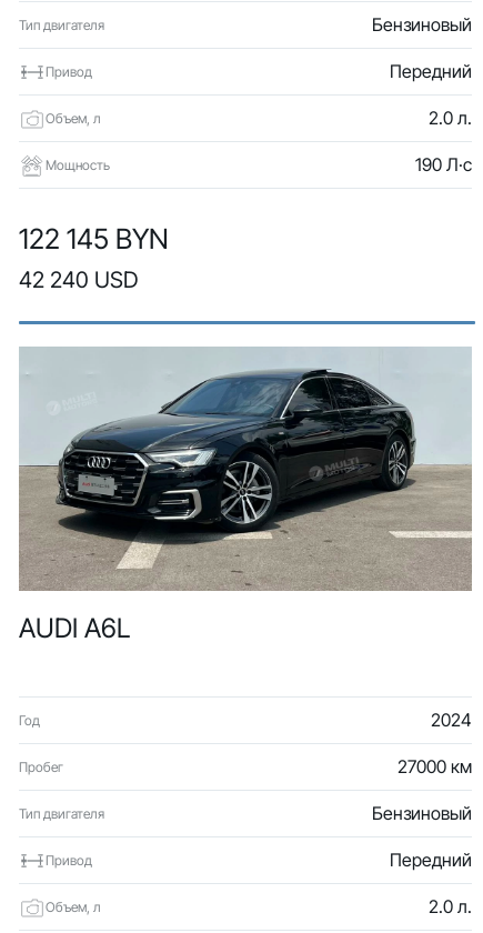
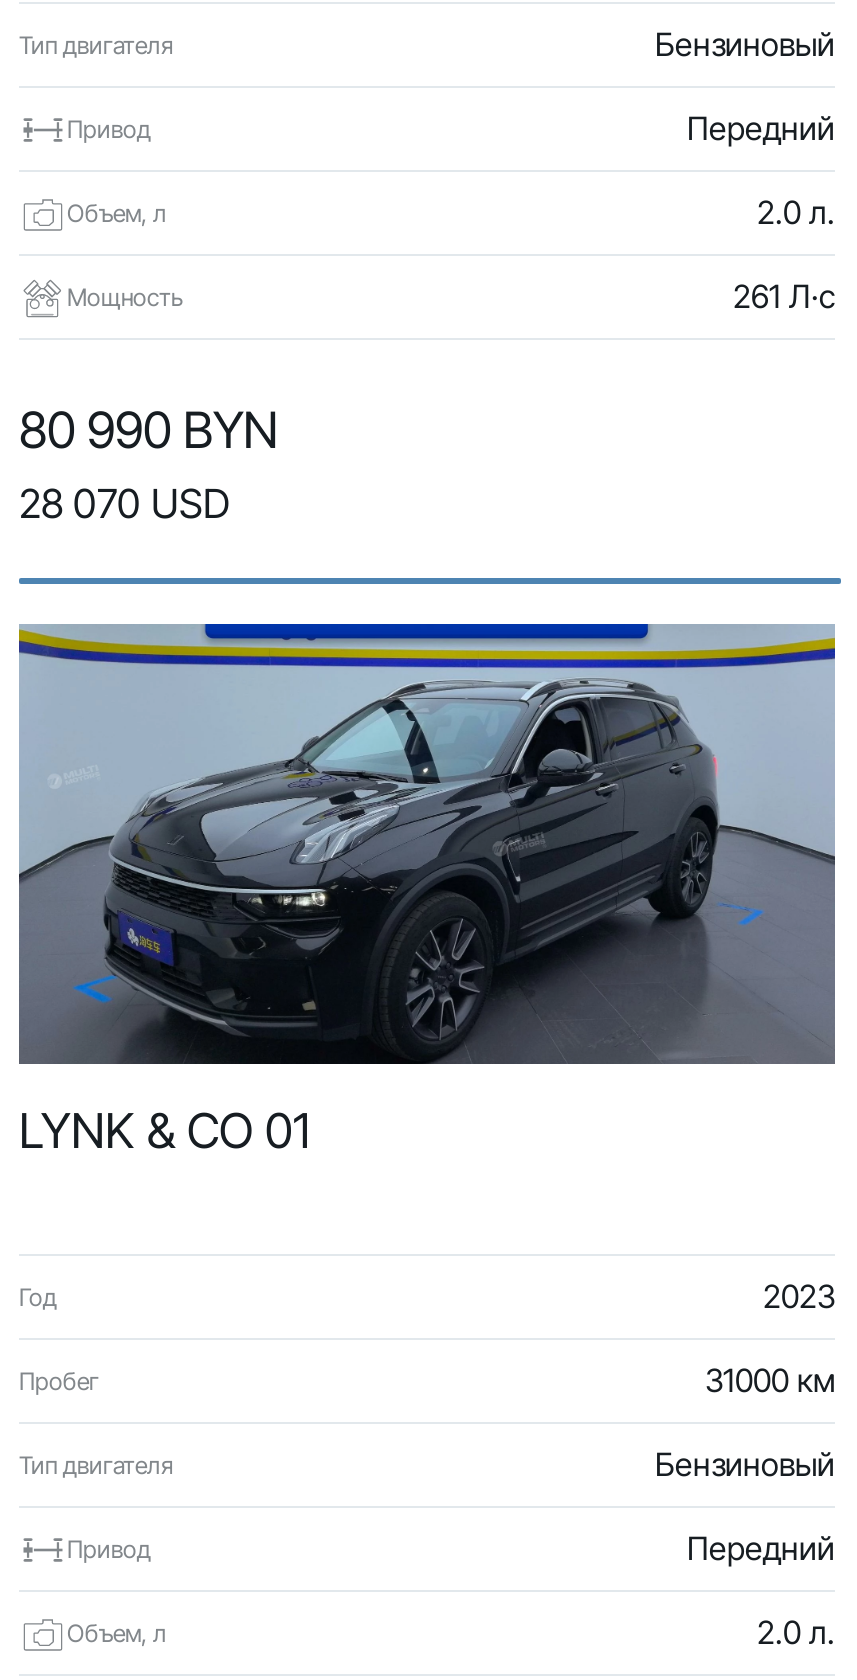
- 190 Л·с
+ 261 Л·с

- 122 145 BYN
- 42 240 USD
+ 80 990 BYN
+ 28 070 USD

- [image]
- AUDI A6L
+ [image]
+ LYNK & CO 01

- 2024
+ 2023

- 27000 км
+ 31000 км
